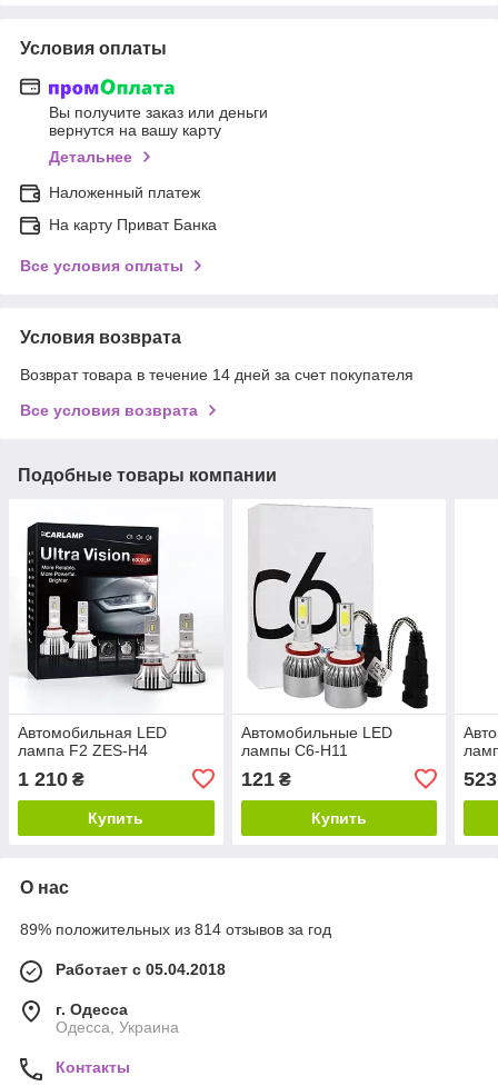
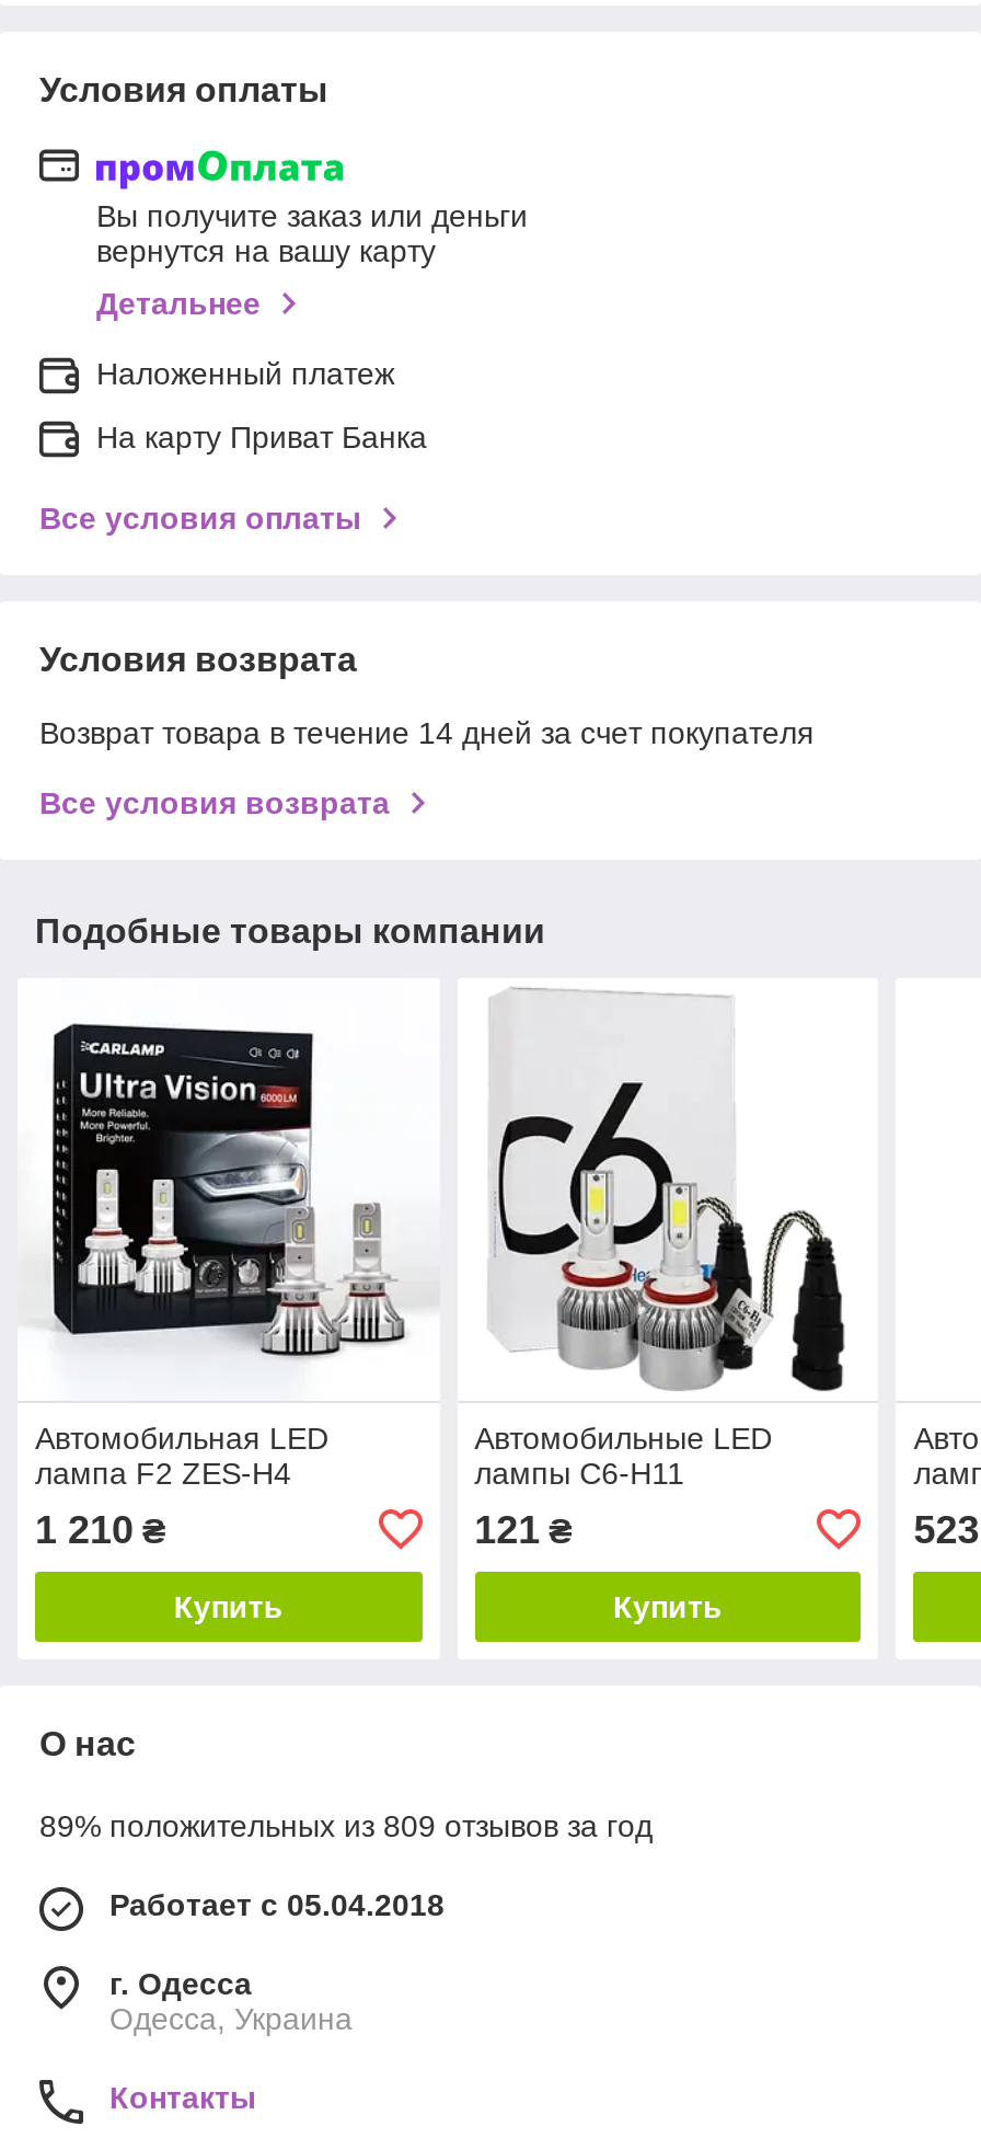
- 89% положительных из 814 отзывов за год
+ 89% положительных из 809 отзывов за год
